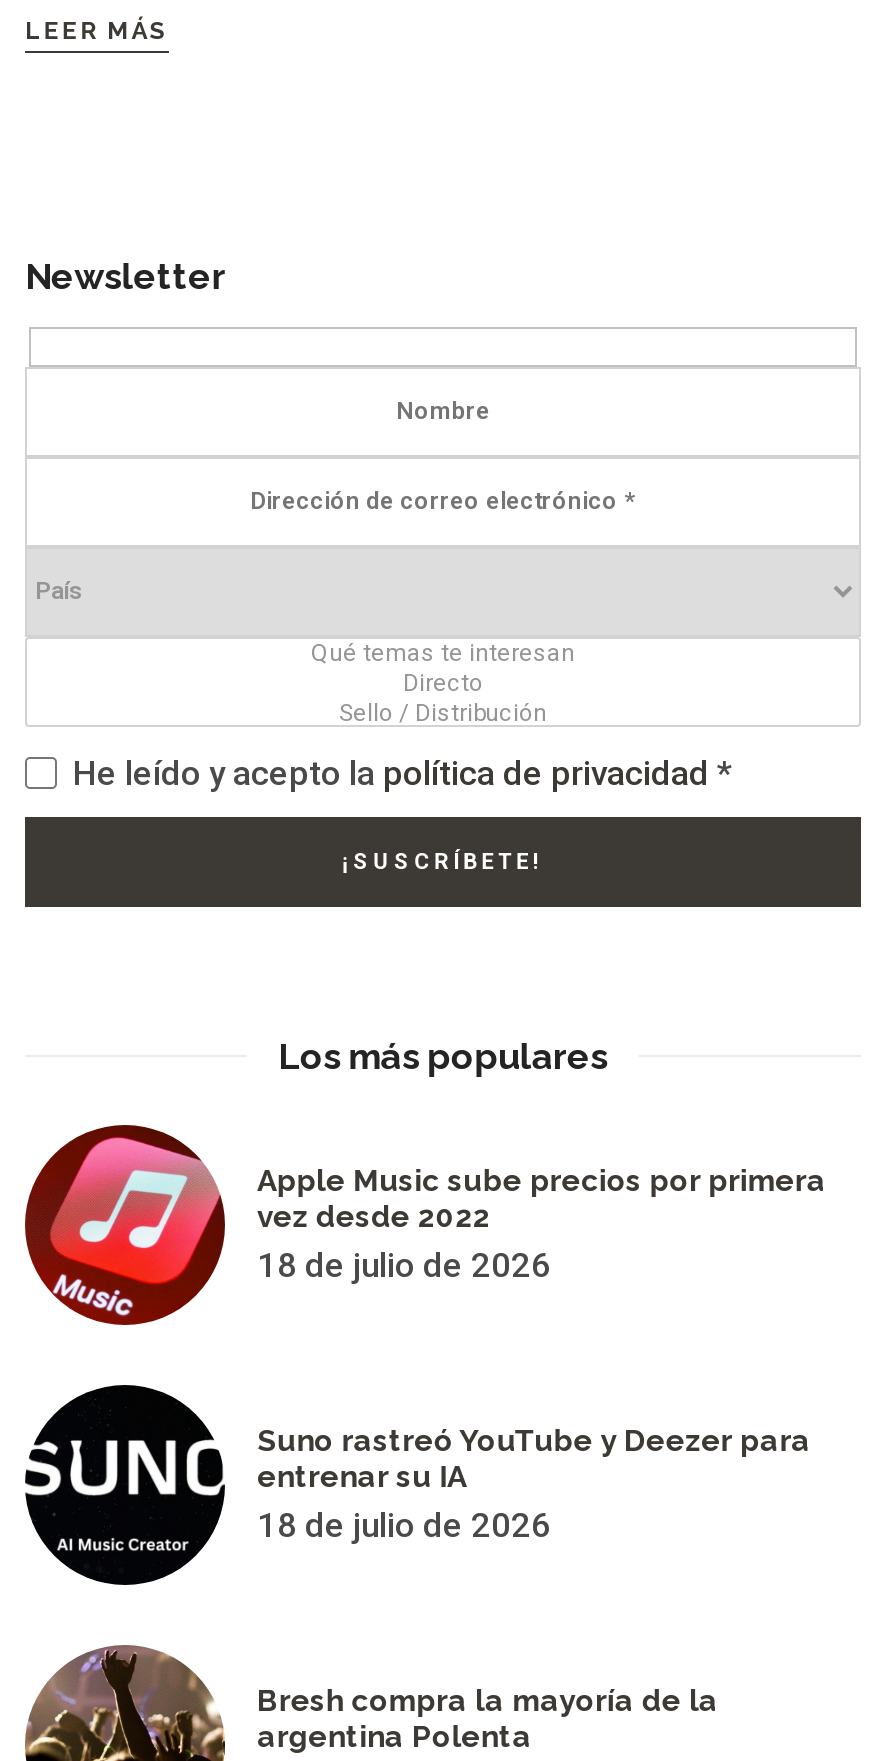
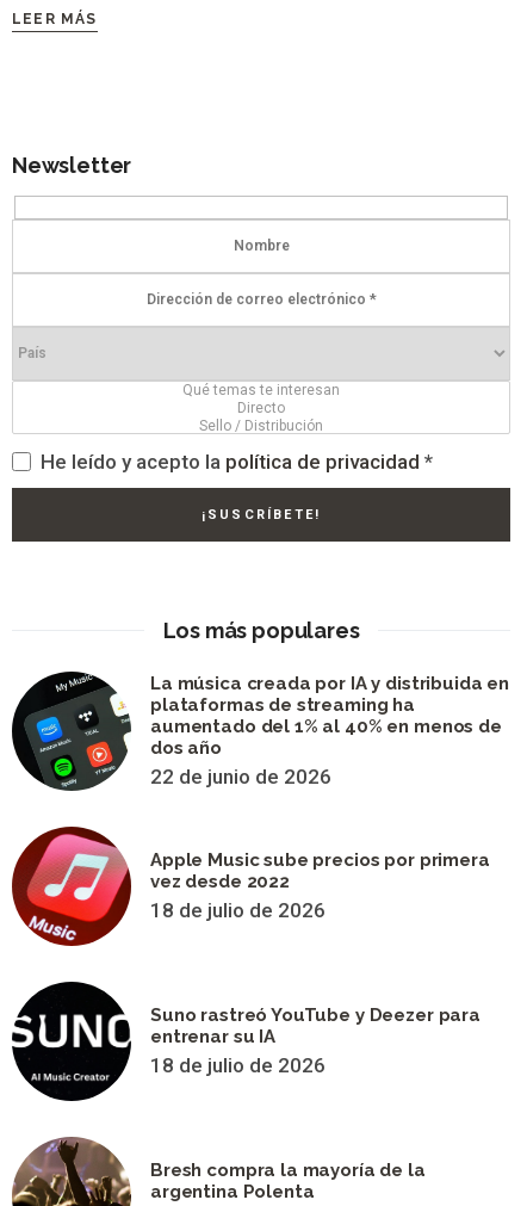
+ [image]
+ La música creada por IA y distribuida en
+ plataformas de streaming ha
+ aumentado del 1% al 40% en menos de
+ dos año
+ 22 de junio de 2026
